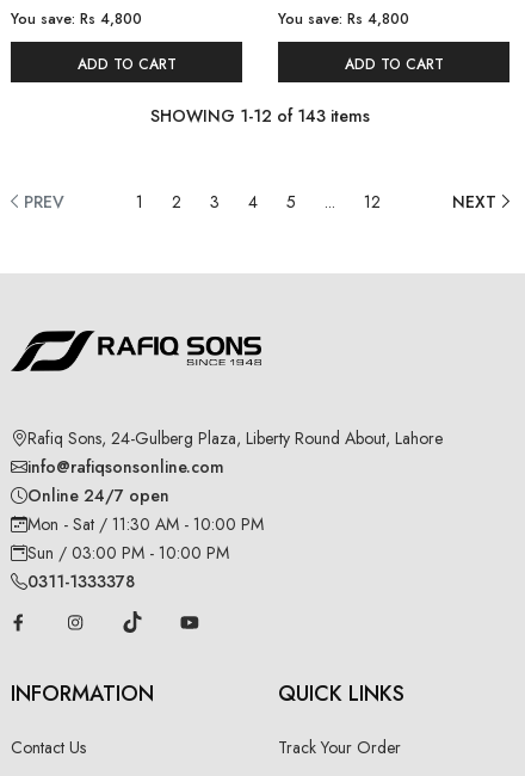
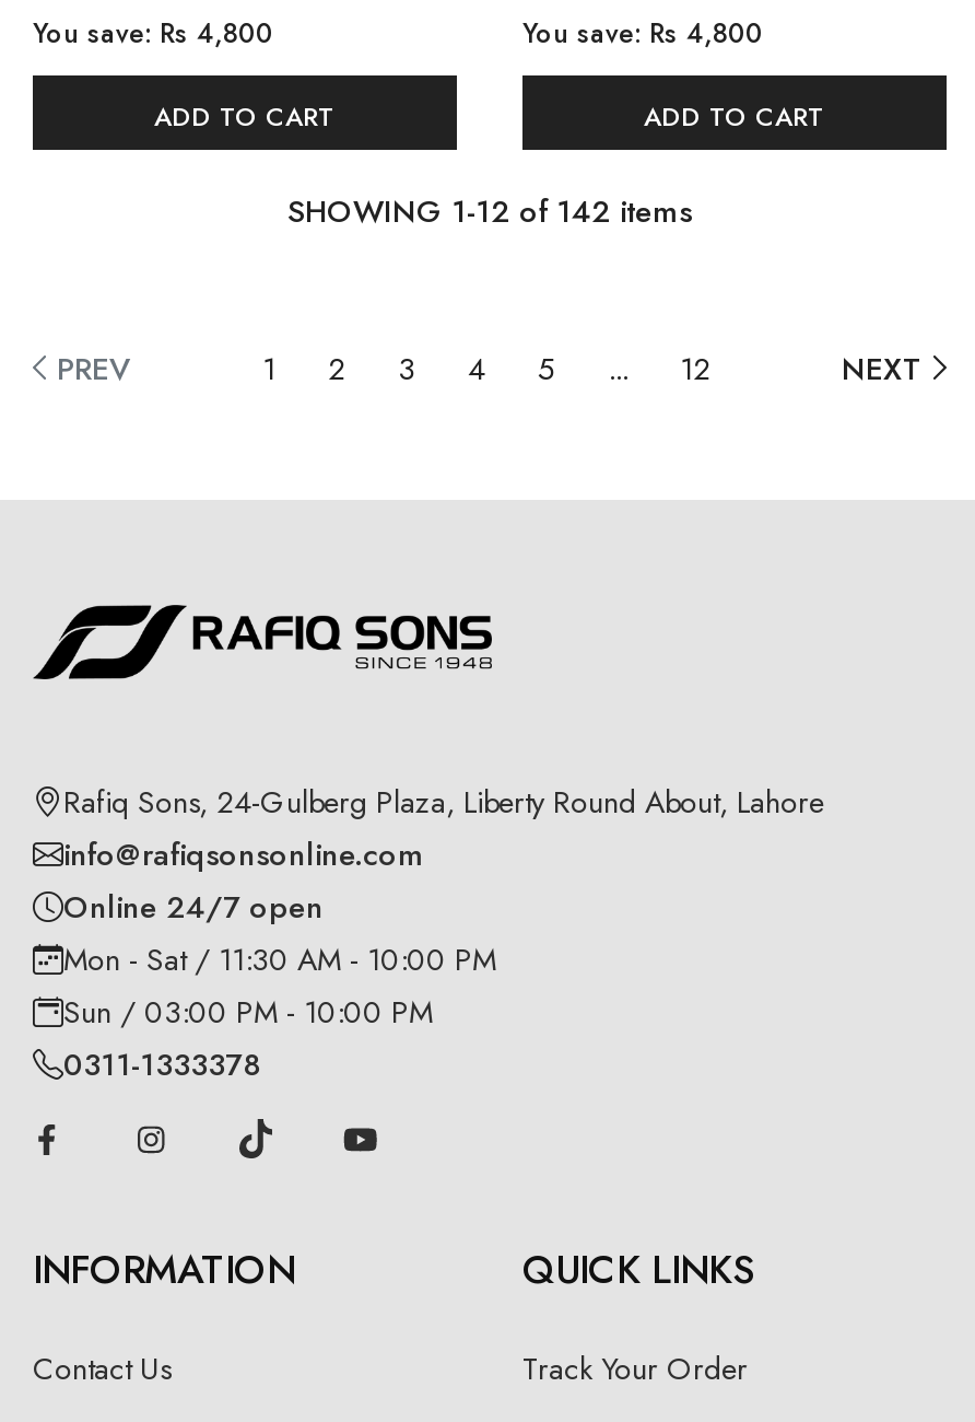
- SHOWING 1-12 of 143 items
+ SHOWING 1-12 of 142 items
